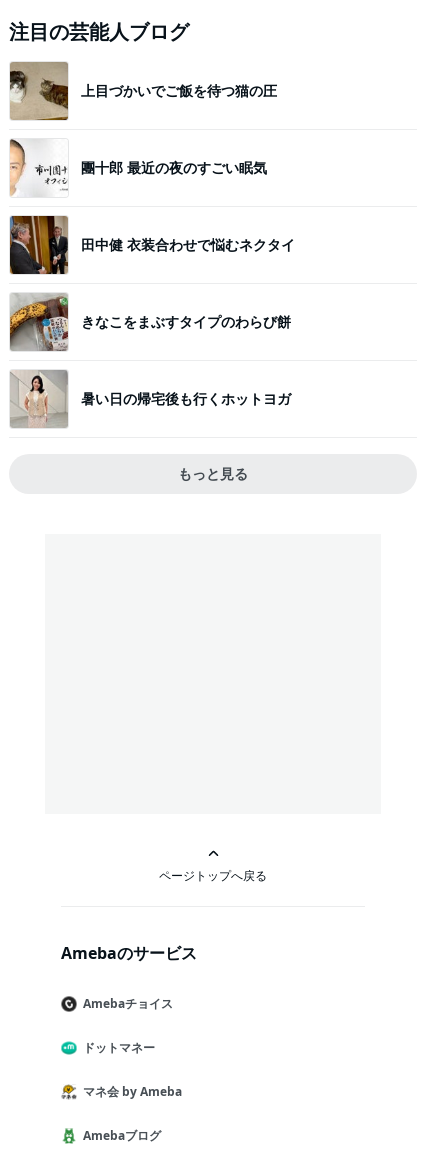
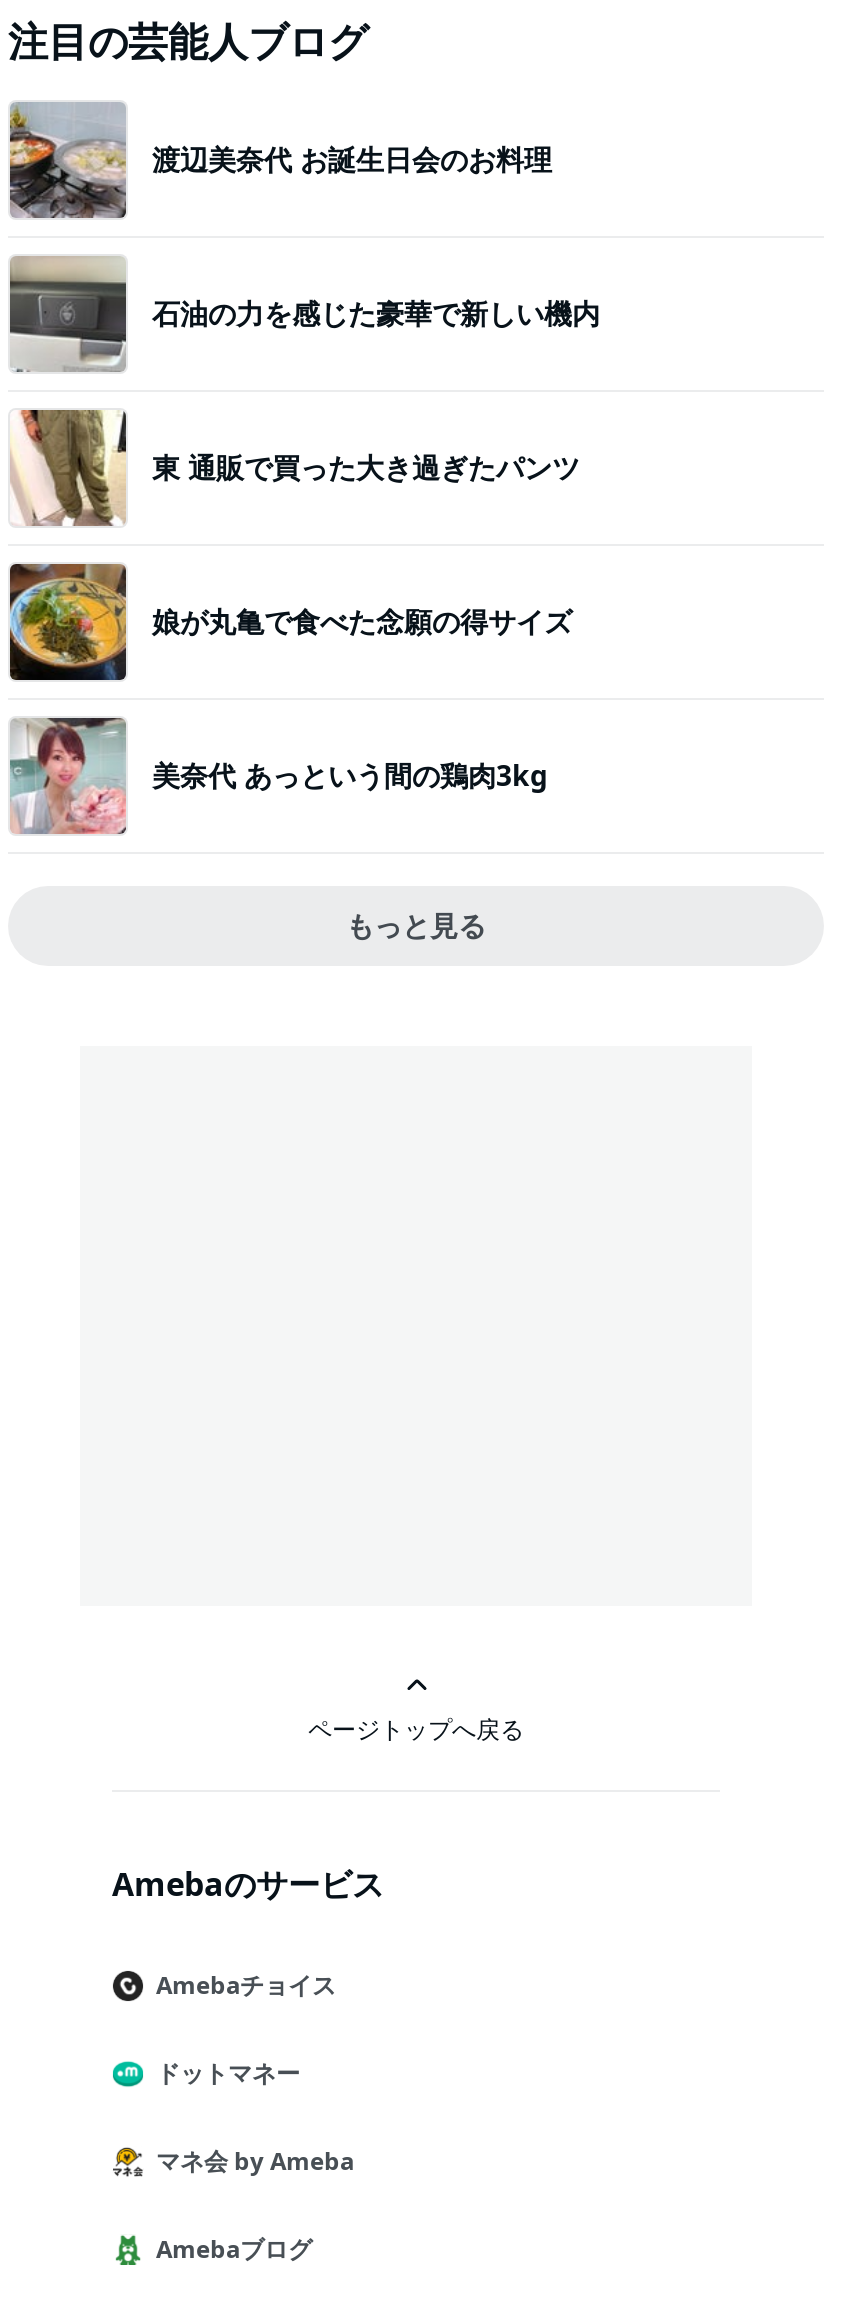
- [image]
- 上目づかいでご飯を待つ猫の圧
+ [image]
+ 渡辺美奈代 お誕生日会のお料理

- [image]
- 團十郎 最近の夜のすごい眠気
+ [image]
+ 石油の力を感じた豪華で新しい機内

- [image]
- 田中健 衣装合わせで悩むネクタイ
+ [image]
+ 東 通販で買った大き過ぎたパンツ

- [image]
- きなこをまぶすタイプのわらび餅
+ [image]
+ 娘が丸亀で食べた念願の得サイズ

- [image]
- 暑い日の帰宅後も行くホットヨガ
+ [image]
+ 美奈代 あっという間の鶏肉3kg
